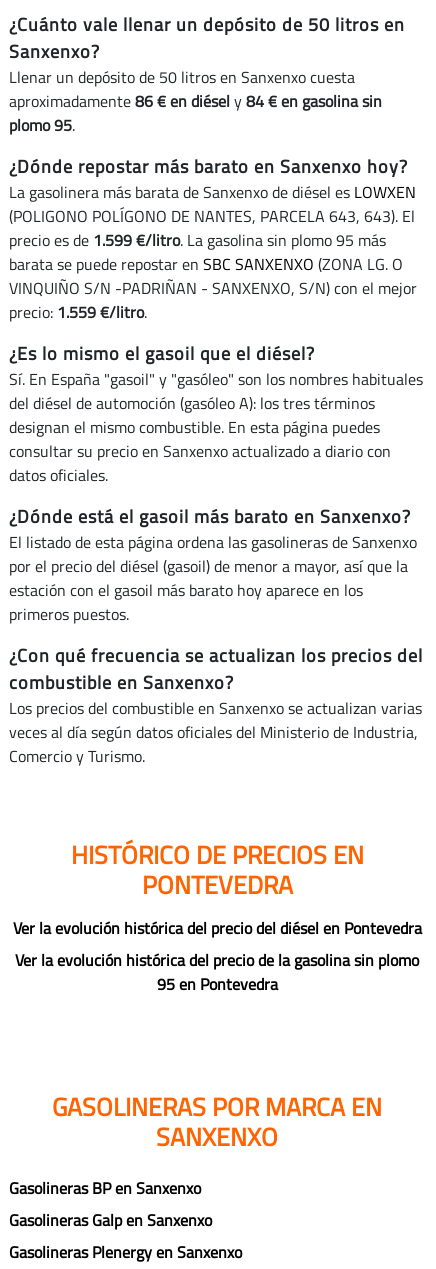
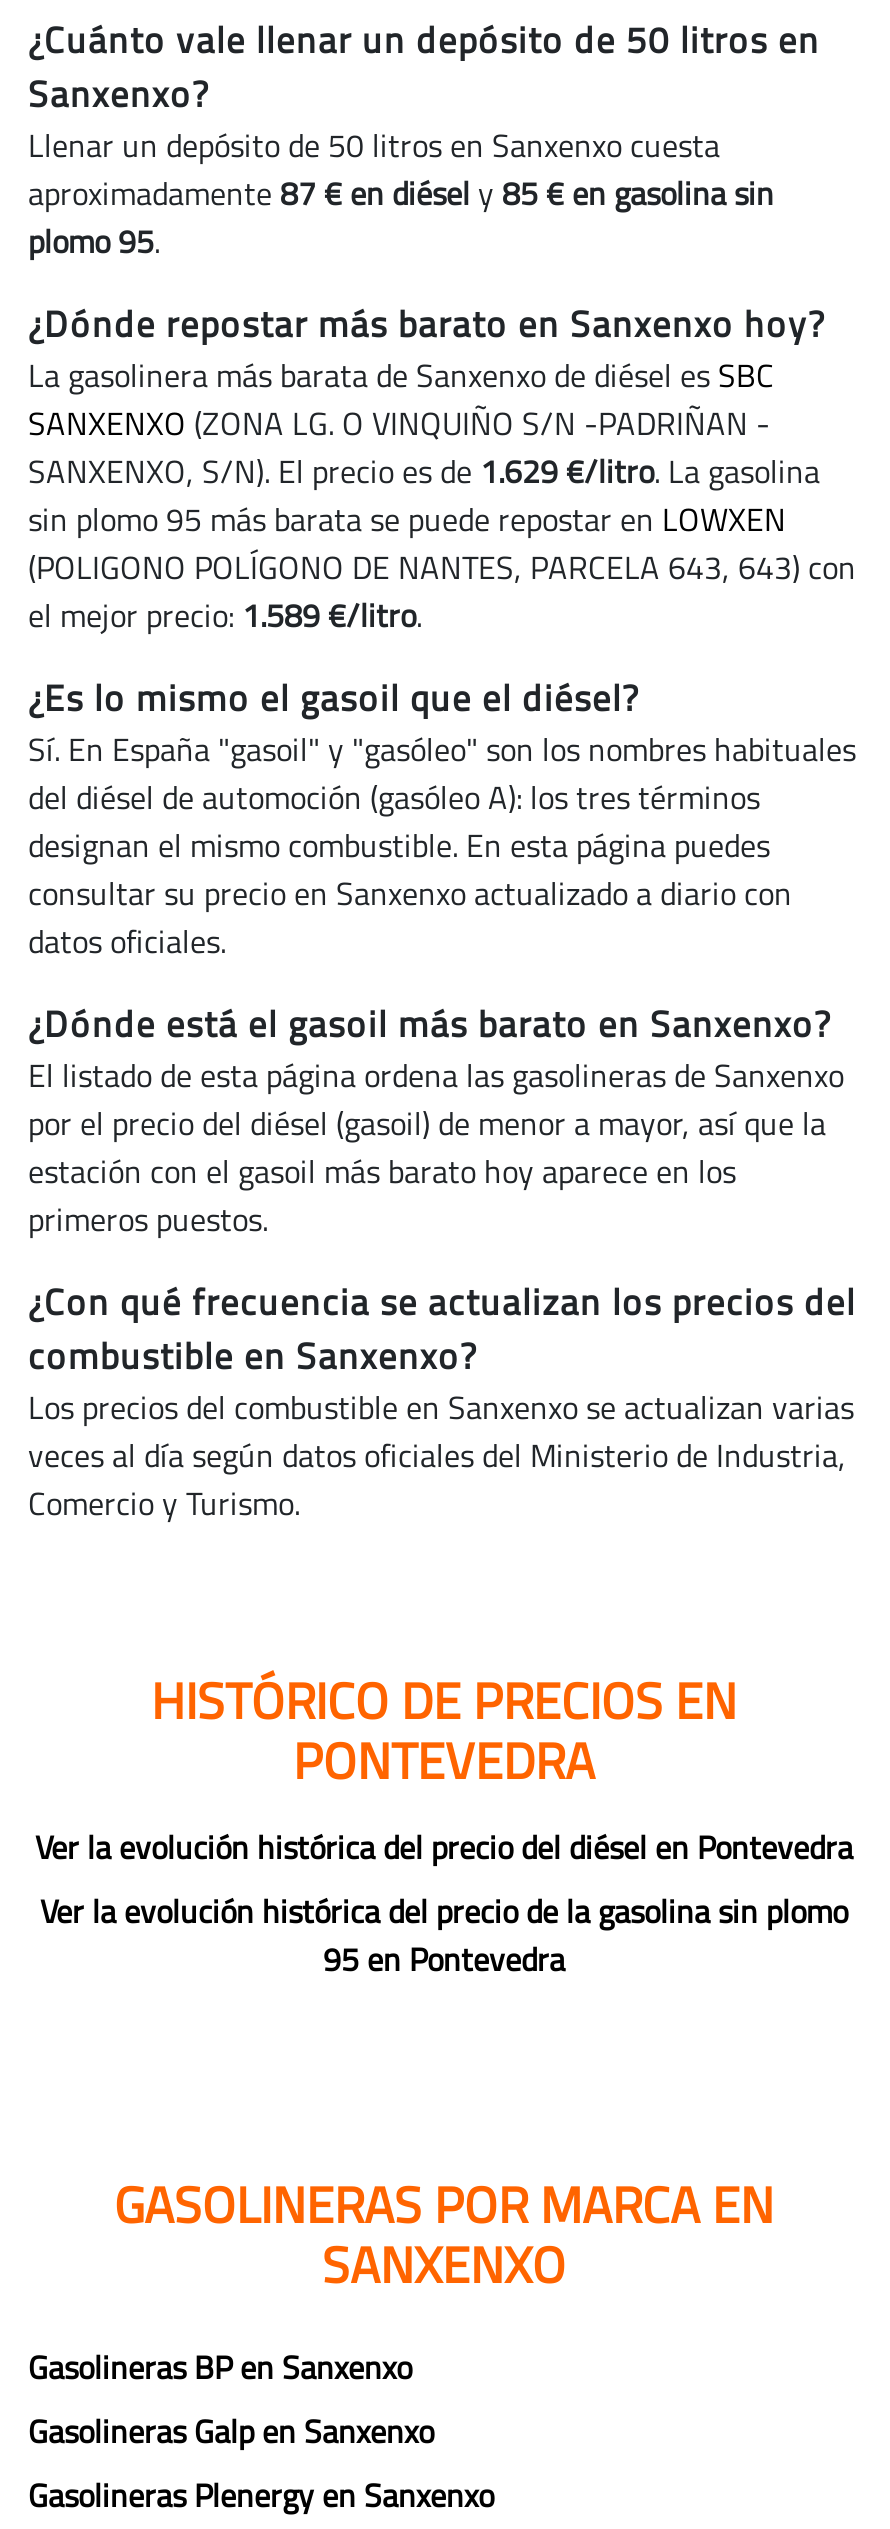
- aproximadamente 86 € en diésel y 84 € en gasolina sin
+ aproximadamente 87 € en diésel y 85 € en gasolina sin

- La gasolinera más barata de Sanxenxo de diésel es LOWXEN
- (POLIGONO POLÍGONO DE NANTES, PARCELA 643, 643). El
- precio es de 1.599 €/litro. La gasolina sin plomo 95 más
- barata se puede repostar en SBC SANXENXO (ZONA LG. O
- VINQUIÑO S/N -PADRIÑAN - SANXENXO, S/N) con el mejor
- precio: 1.559 €/litro.
+ La gasolinera más barata de Sanxenxo de diésel es SBC
+ SANXENXO (ZONA LG. O VINQUIÑO S/N -PADRIÑAN -
+ SANXENXO, S/N). El precio es de 1.629 €/litro. La gasolina
+ sin plomo 95 más barata se puede repostar en LOWXEN
+ (POLIGONO POLÍGONO DE NANTES, PARCELA 643, 643) con
+ el mejor precio: 1.589 €/litro.
